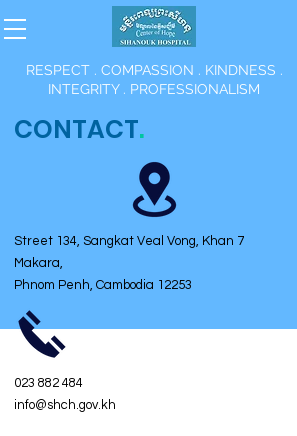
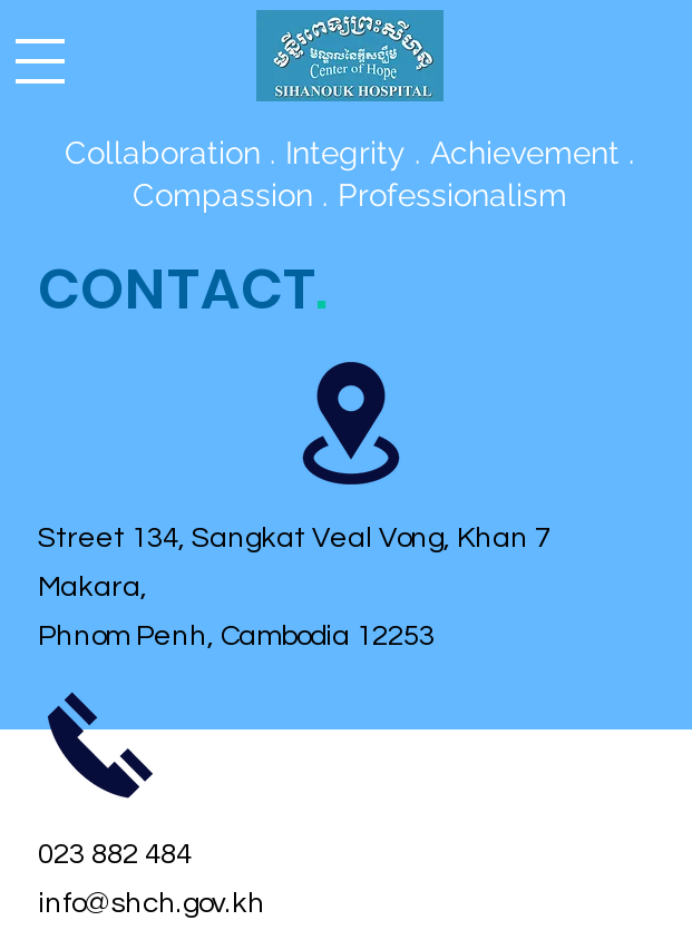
- RESPECT . COMPASSION . KINDNESS .
- INTEGRITY . PROFESSIONALISM
+ Collaboration . Integrity . Achievement .
+ Compassion . Professionalism
